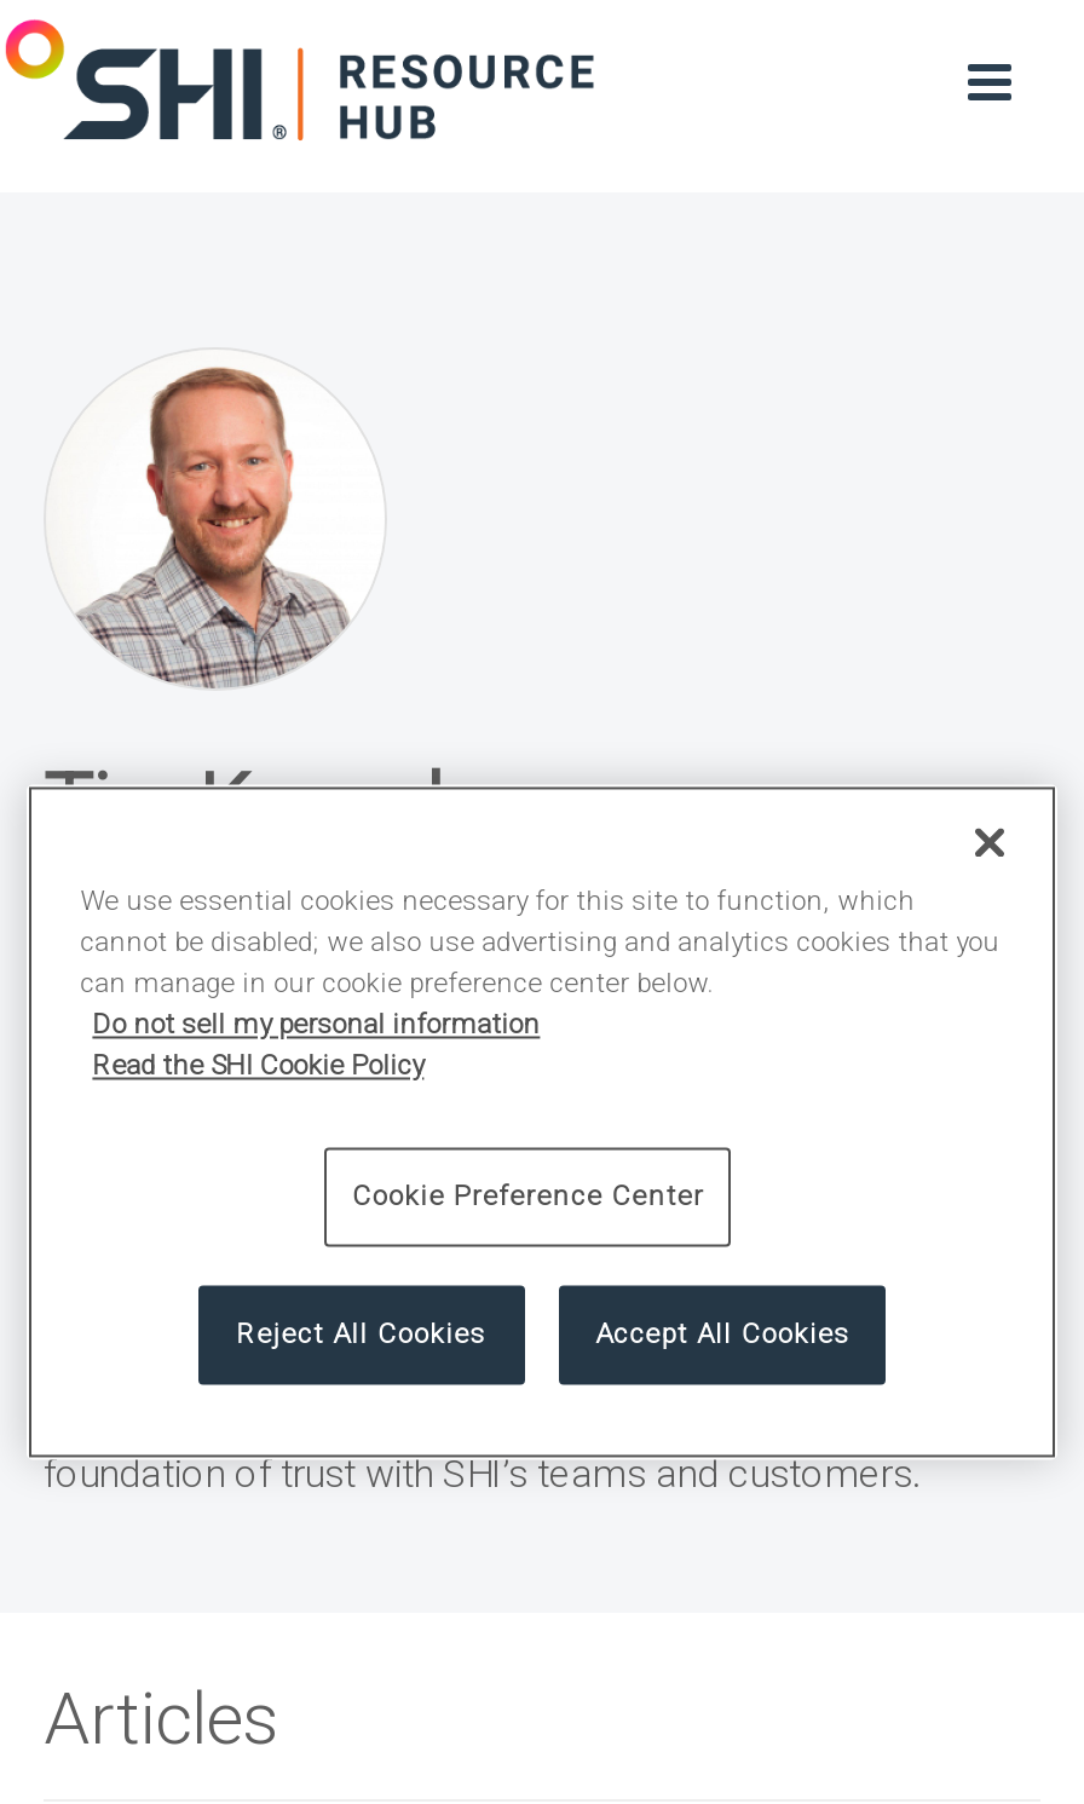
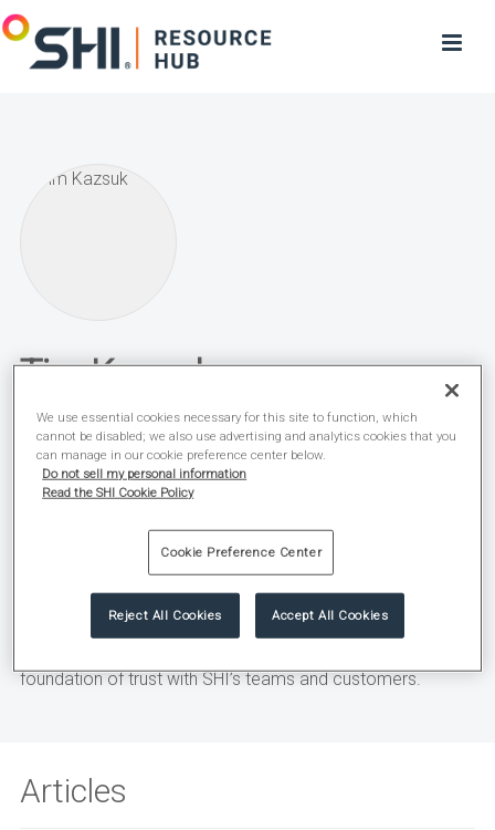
- [image]
